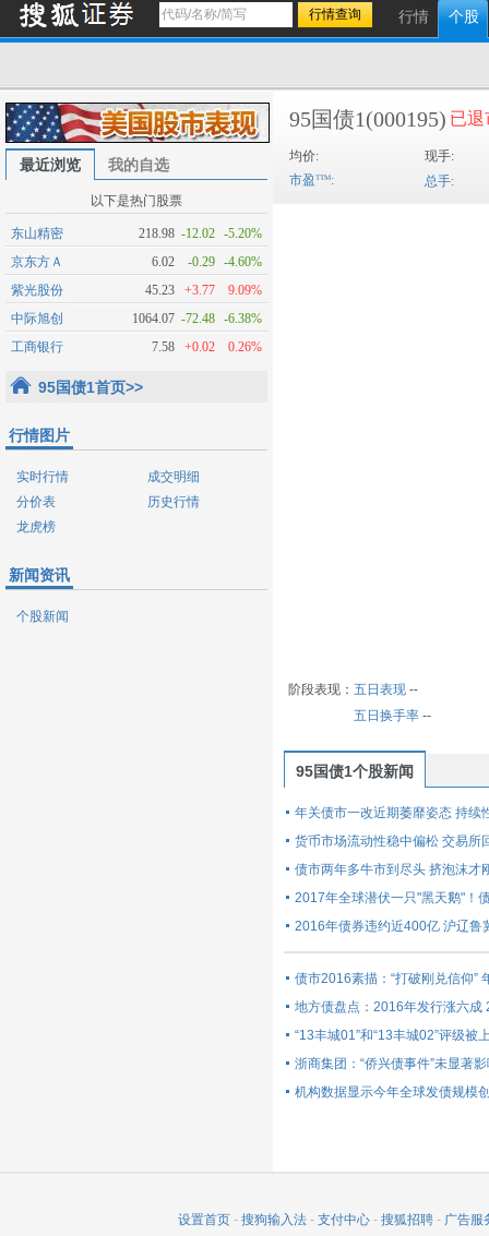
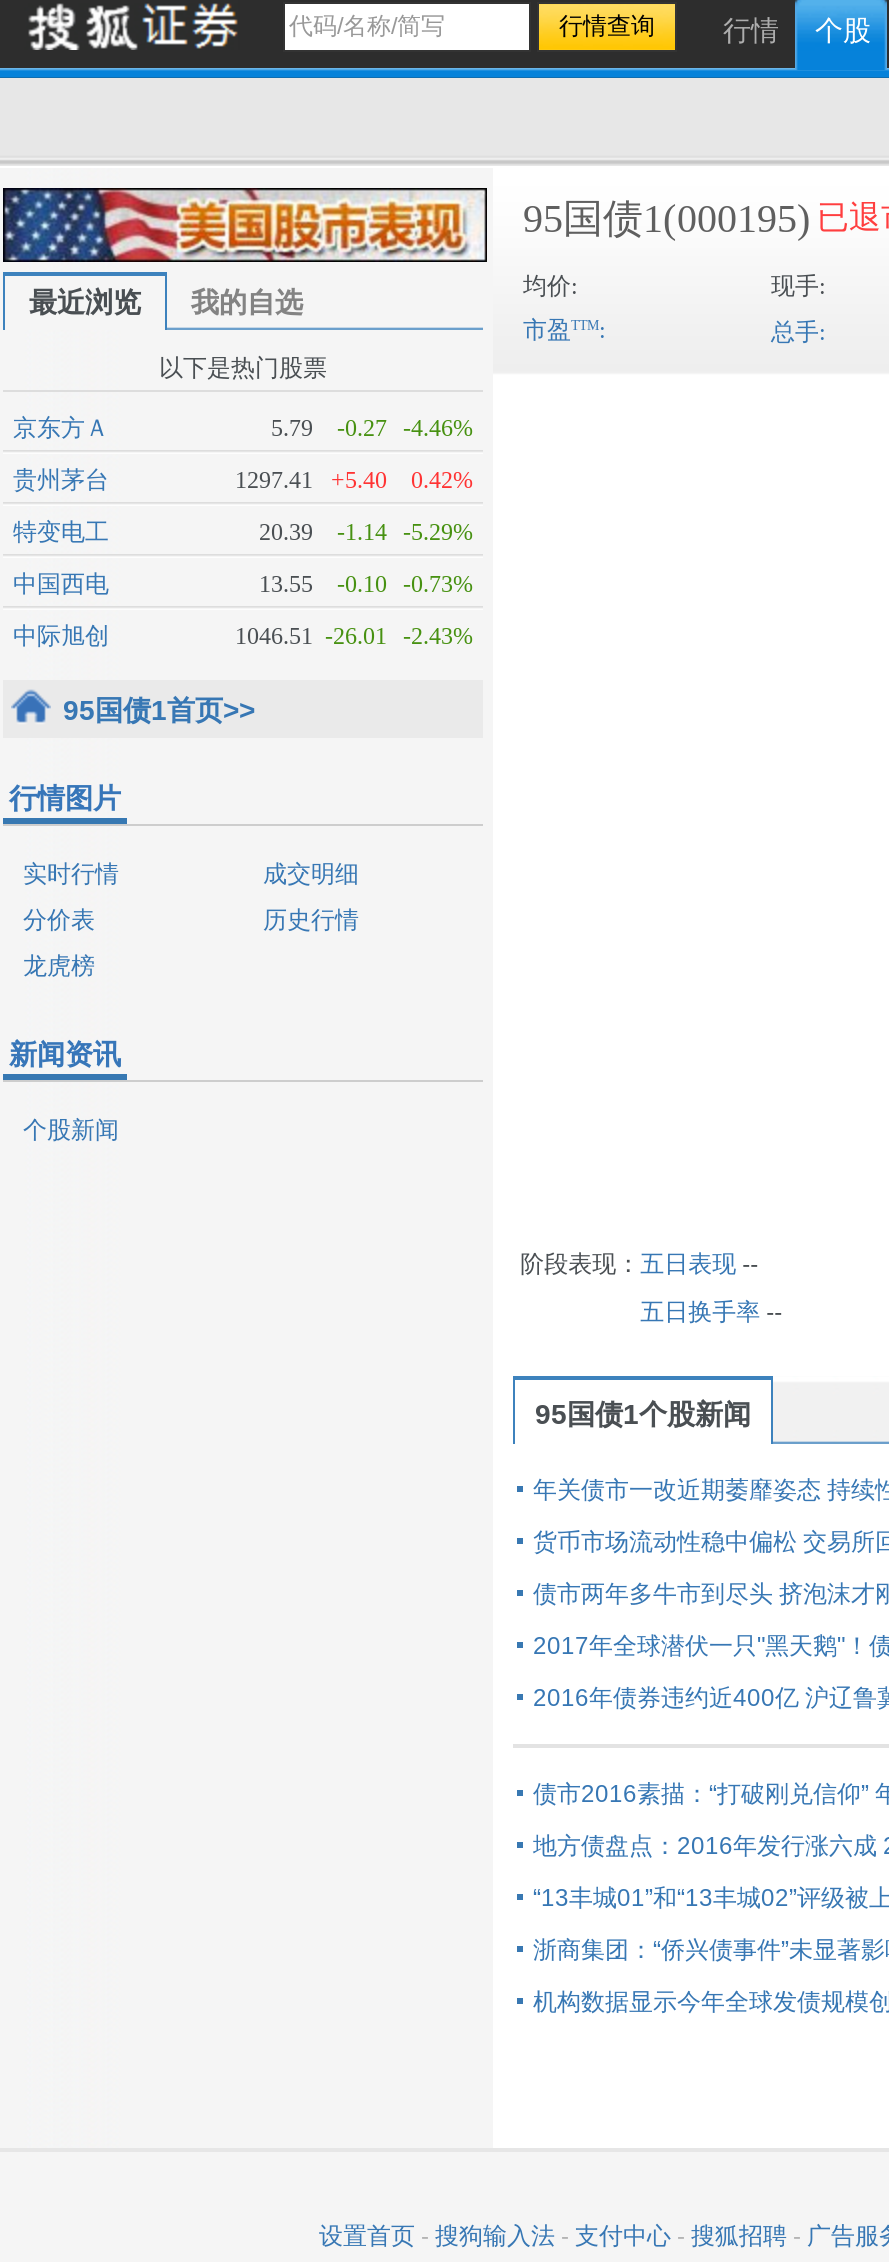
- 东山精密
- 218.98 -12.02 -5.20%

- 6.02
- -0.29 -4.60%
- 紫光股份
- 45.23
- +3.77
- 9.09%
+ 5.79
+ -0.27 -4.46%
+ 贵州茅台
+ 1297.41
+ +5.40
+ 0.42%
+ 特变电工
+ 20.39
+ -1.14 -5.29%
+ 中国西电
+ 13.55
+ -0.10 -0.73%

moved up: 京东方Ａ

- 1064.07 -72.48 -6.38%
- 工商银行
- 7.58
- +0.02
- 0.26%
+ 1046.51 -26.01 -2.43%

moved down: 中际旭创
